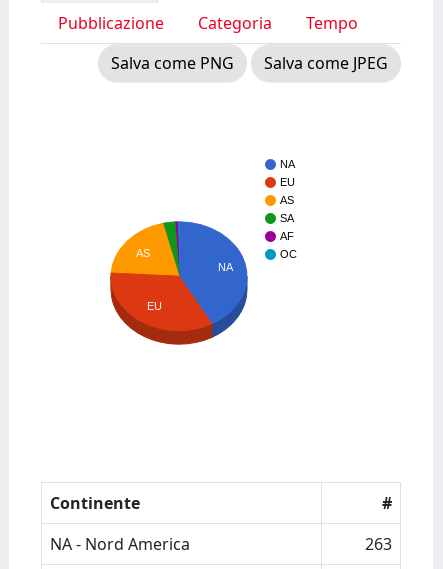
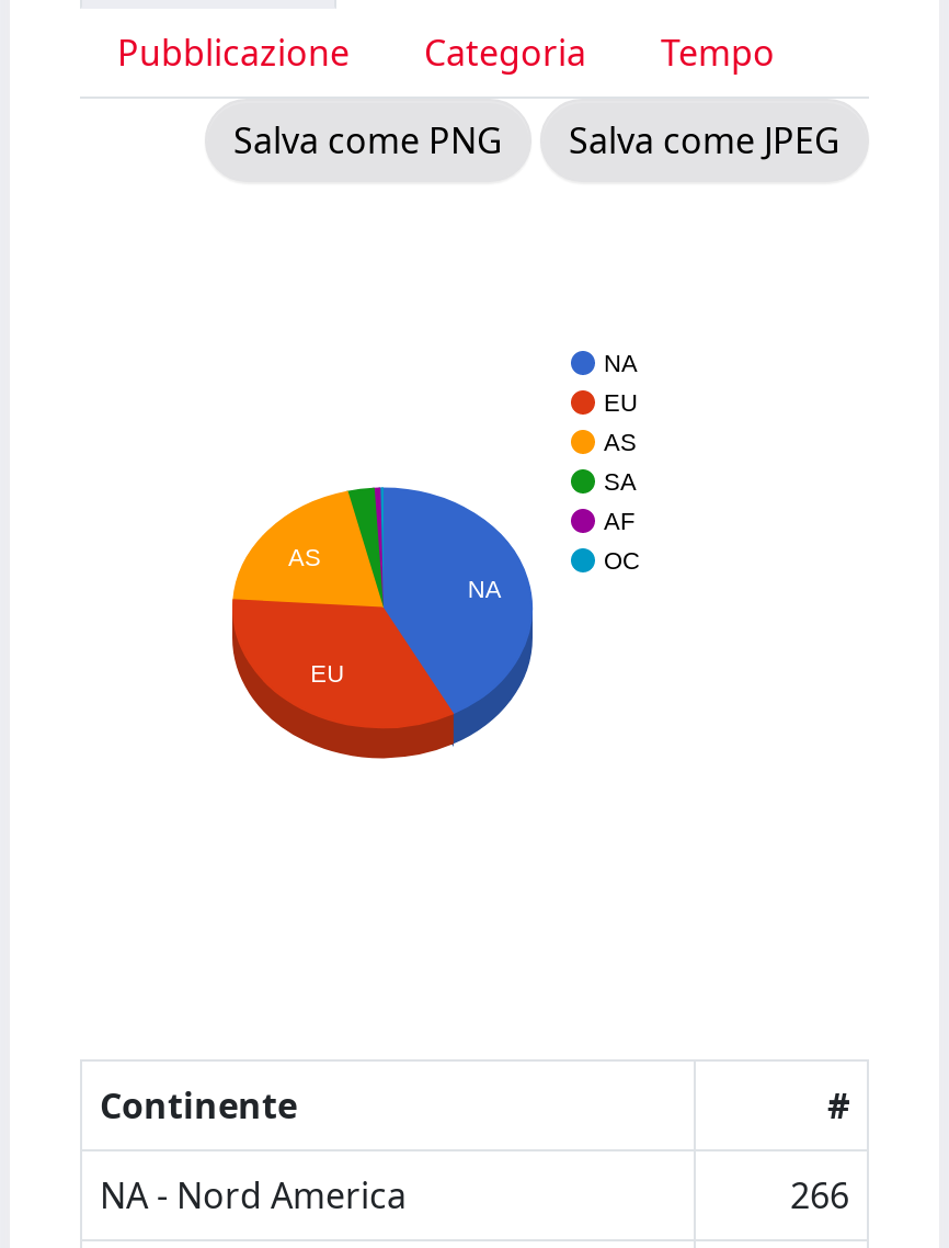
- 263
+ 266
